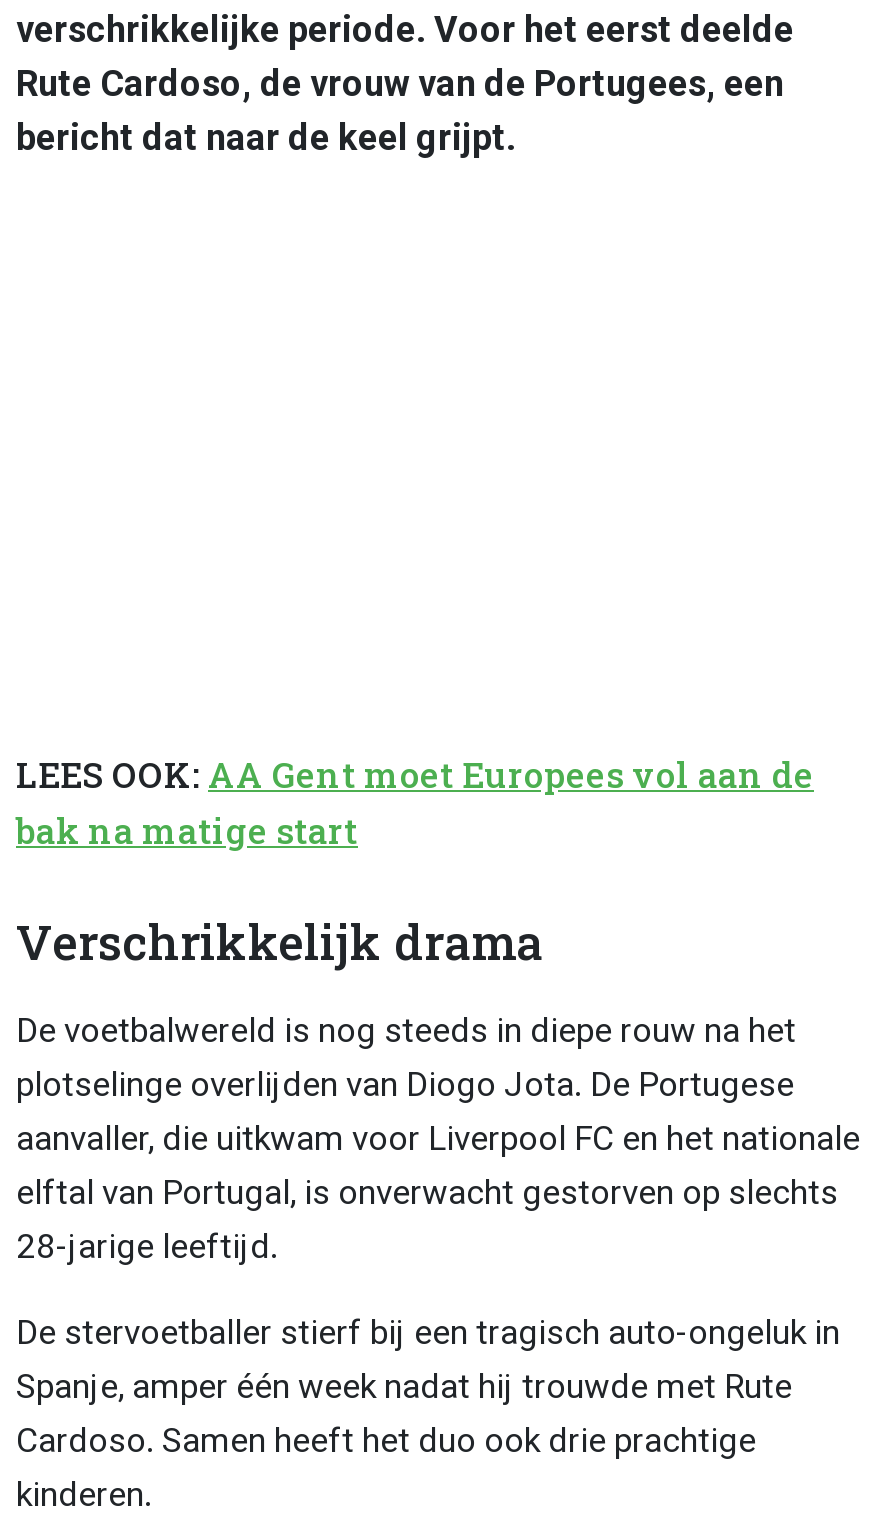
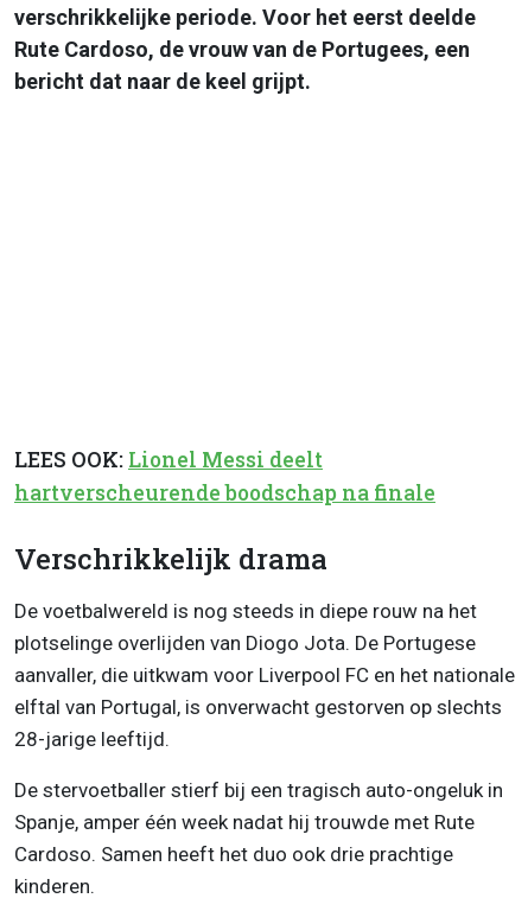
- LEES OOK: AA Gent moet Europees vol aan de
- bak na matige start
+ LEES OOK: Lionel Messi deelt
+ hartverscheurende boodschap na finale
